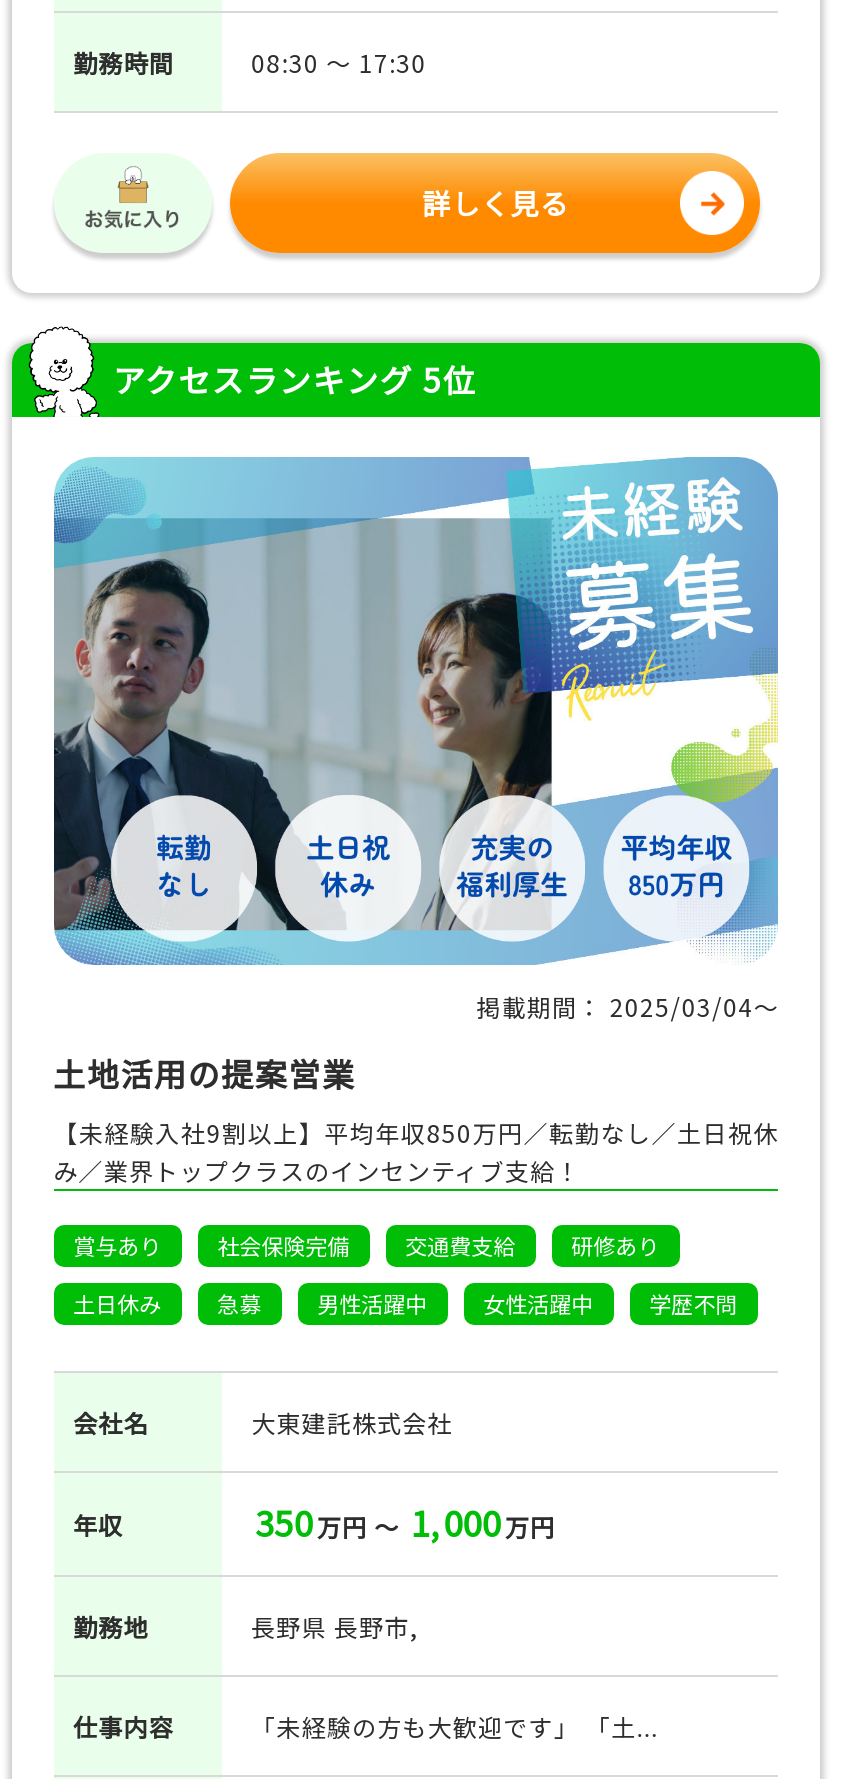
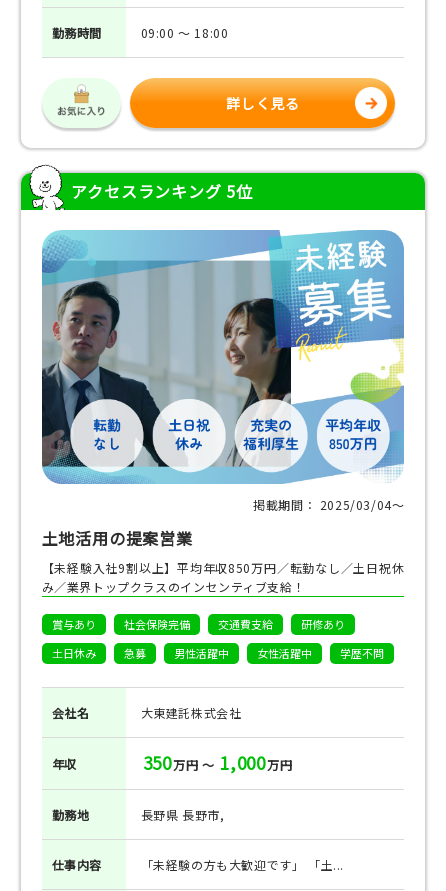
- 08:30 ～ 17:30
+ 09:00 ～ 18:00
